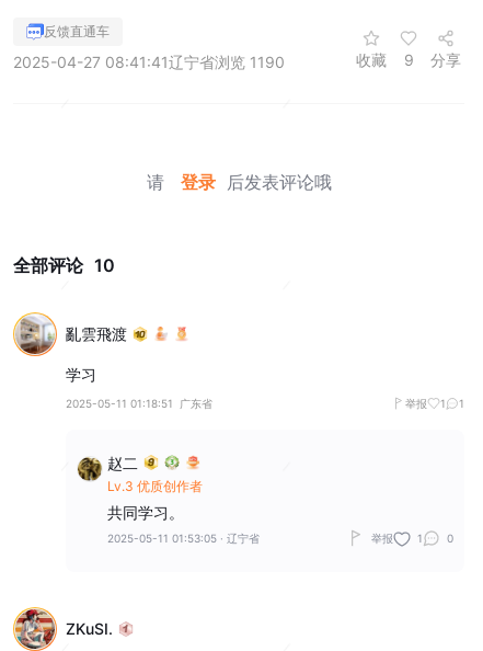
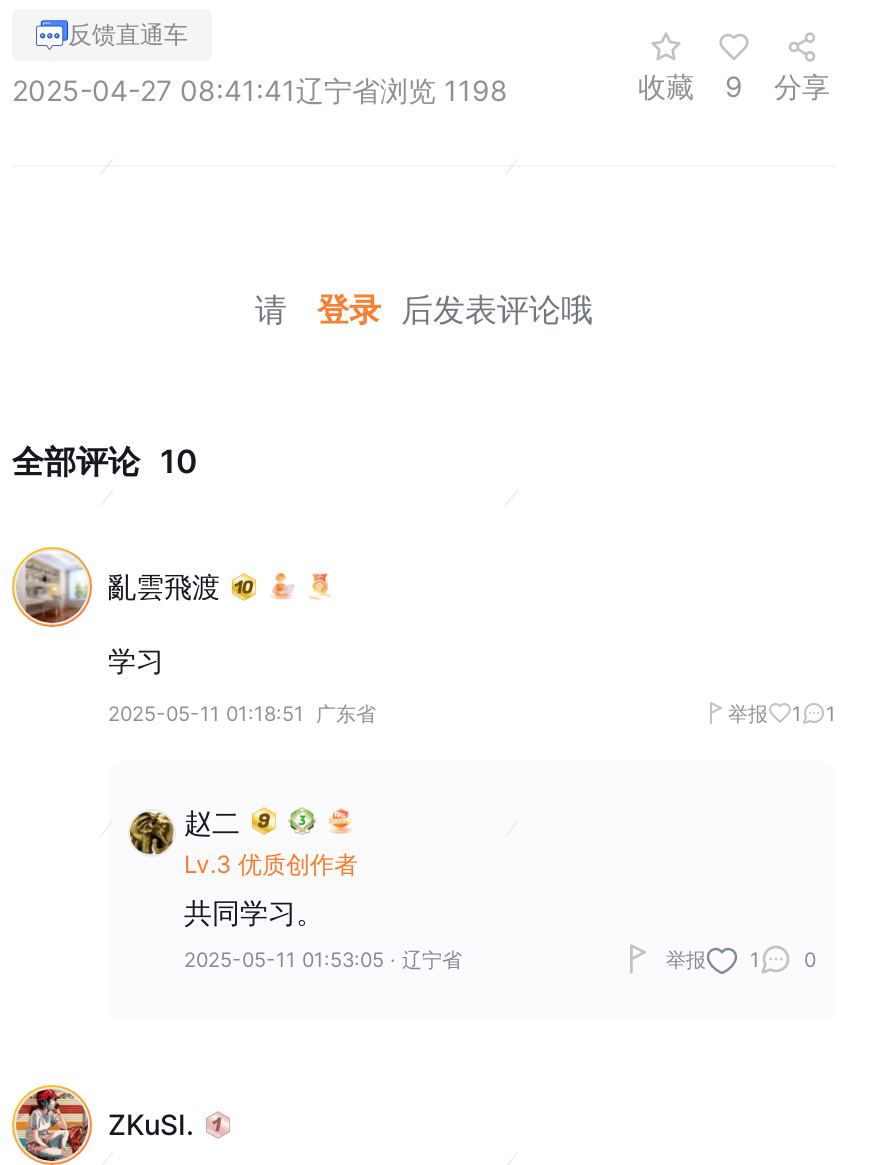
- 2025-04-27 08:41:41辽宁省浏览 1190
+ 2025-04-27 08:41:41辽宁省浏览 1198
